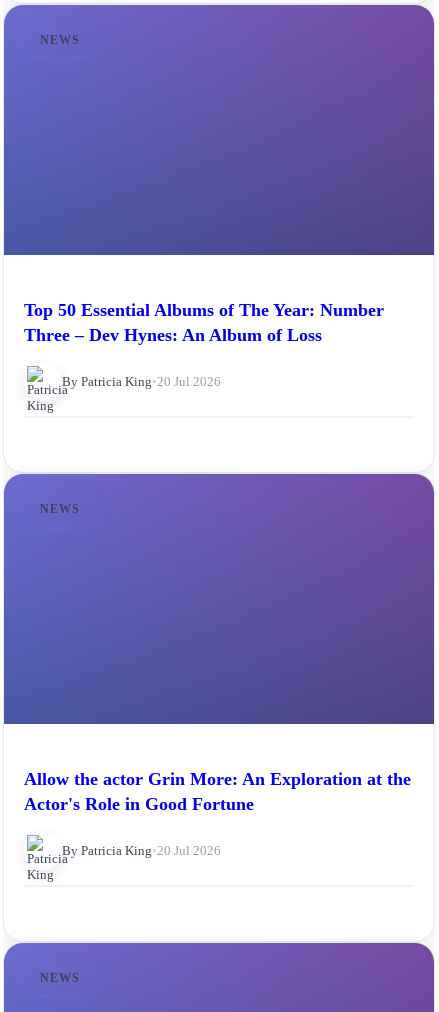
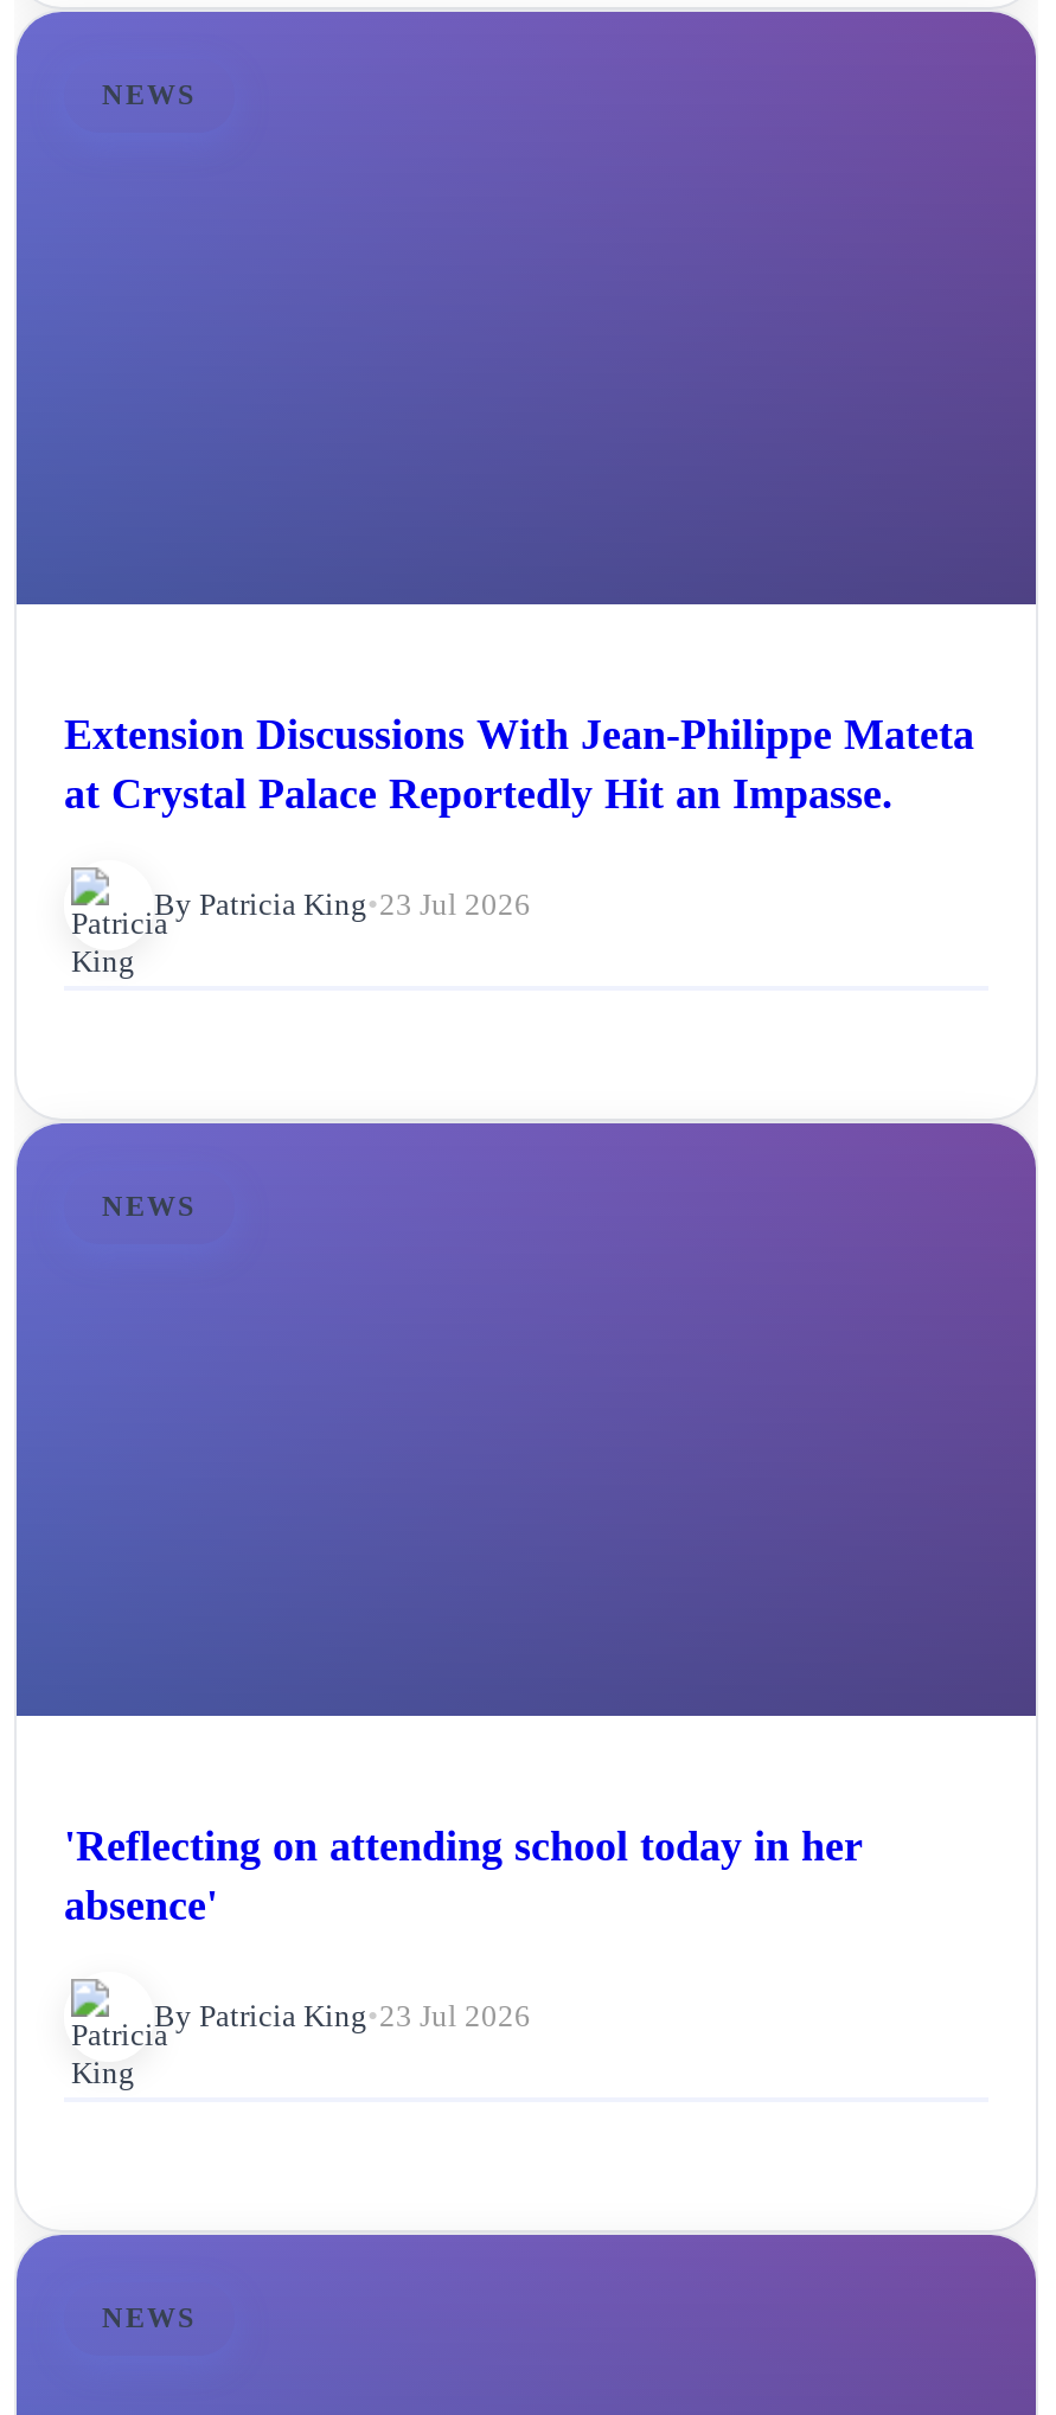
- Top 50 Essential Albums of The Year: Number
- Three – Dev Hynes: An Album of Loss
+ Extension Discussions With Jean-Philippe Mateta
+ at Crystal Palace Reportedly Hit an Impasse.

- By Patricia King • 20 Jul 2026
+ By Patricia King • 23 Jul 2026

- Allow the actor Grin More: An Exploration at the
- Actor's Role in Good Fortune
+ 'Reflecting on attending school today in her
+ absence'

- By Patricia King • 20 Jul 2026
+ By Patricia King • 23 Jul 2026
